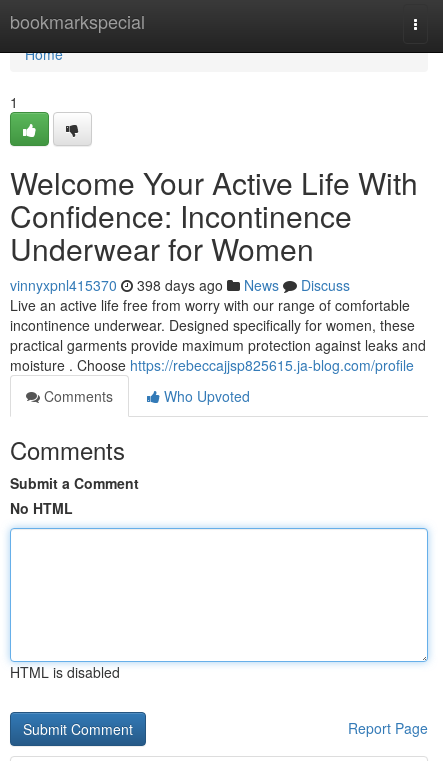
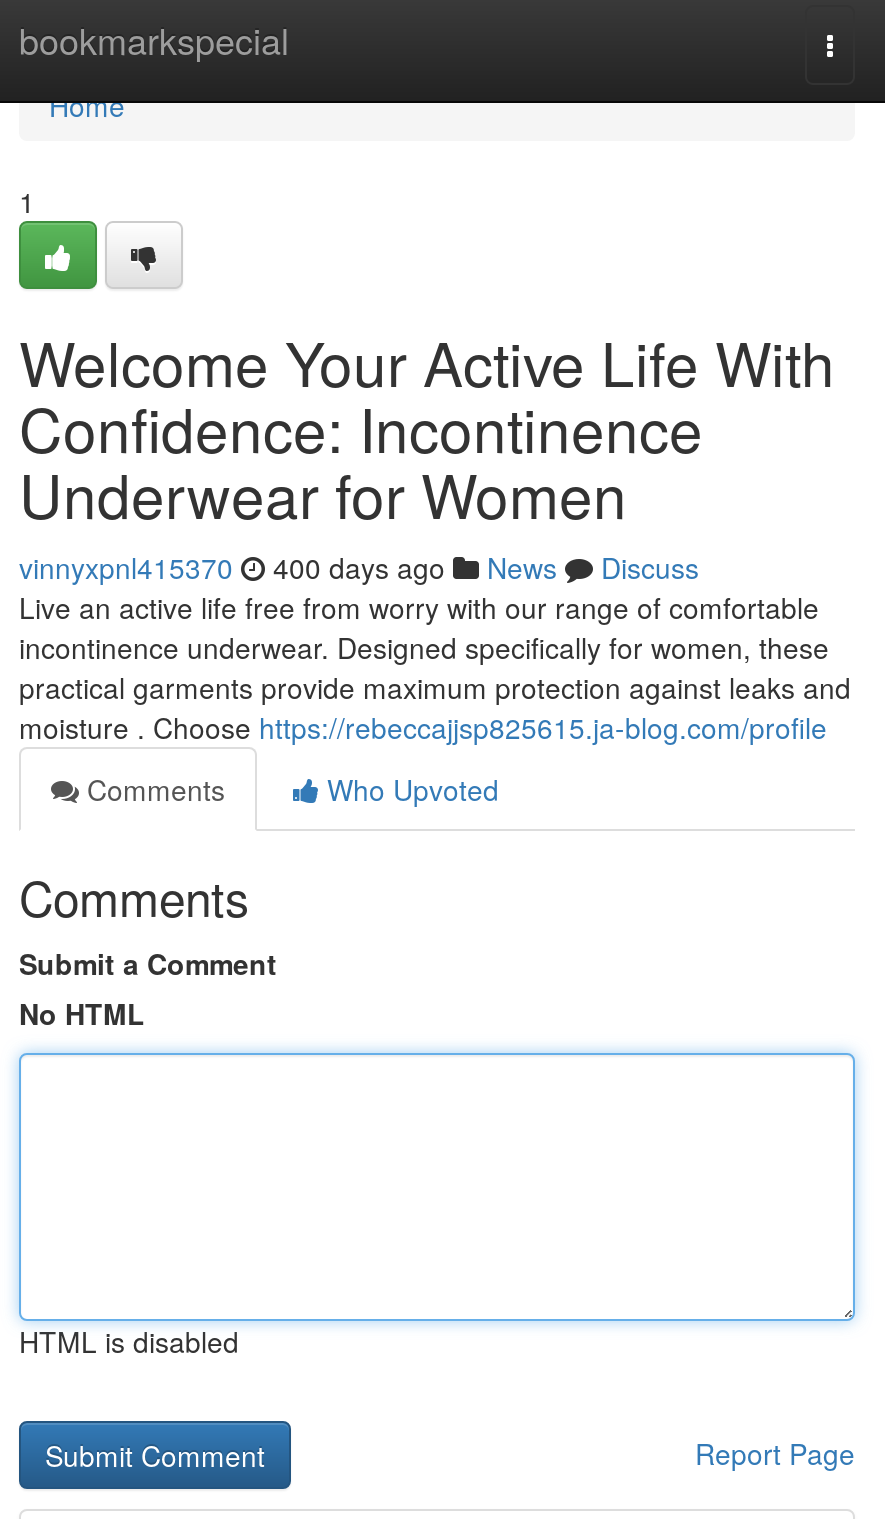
- vinnyxpnl415370 398 days ago News Discuss
+ vinnyxpnl415370 400 days ago News Discuss
